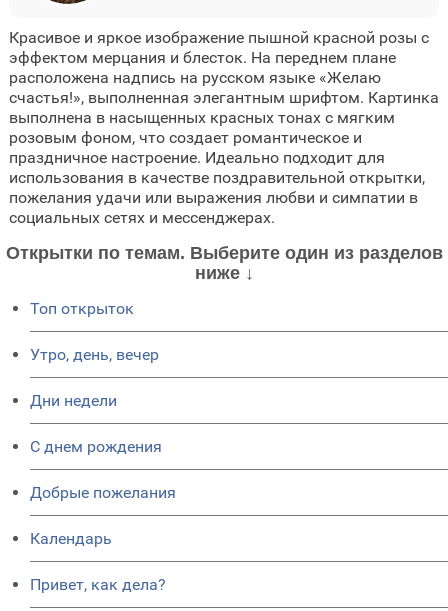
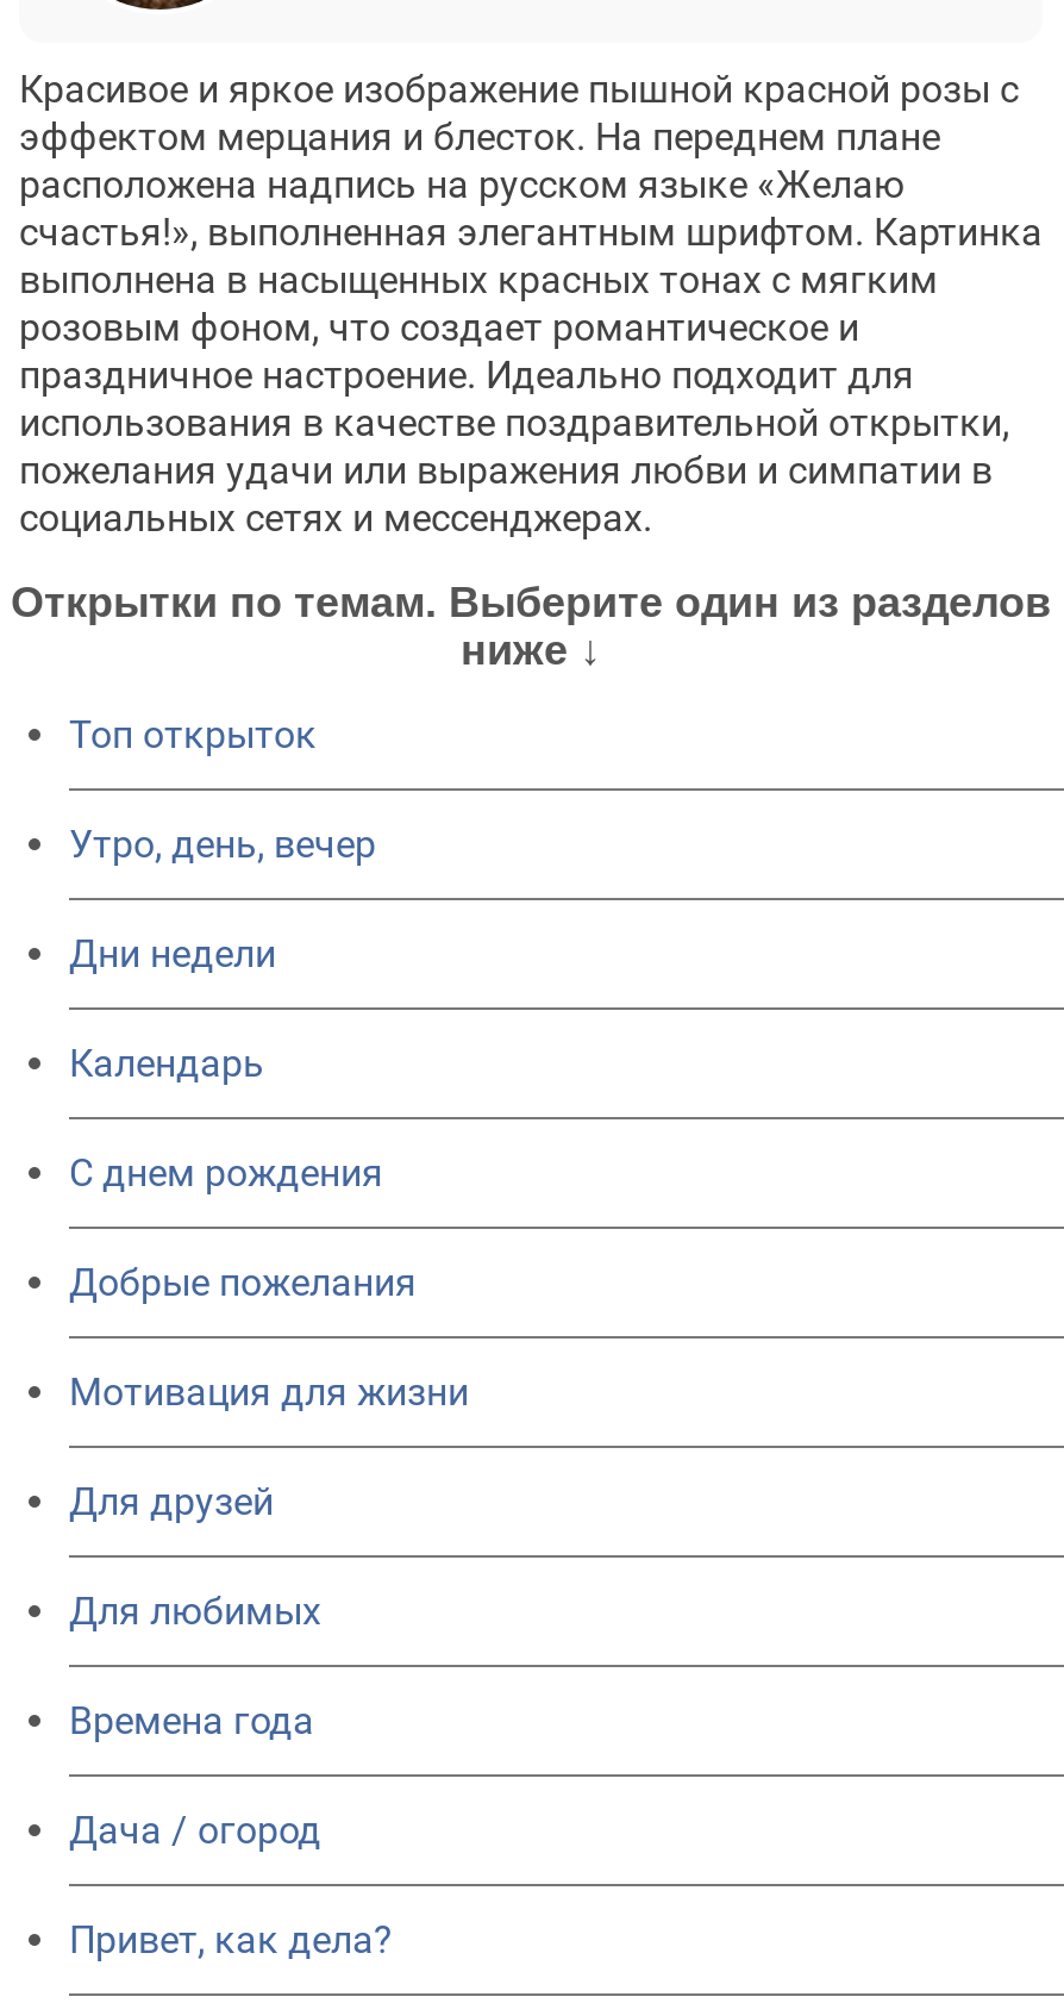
+ Мотивация для жизни
+ Для друзей
+ Для любимых
+ Времена года
+ Дача / огород

moved up: Календарь
